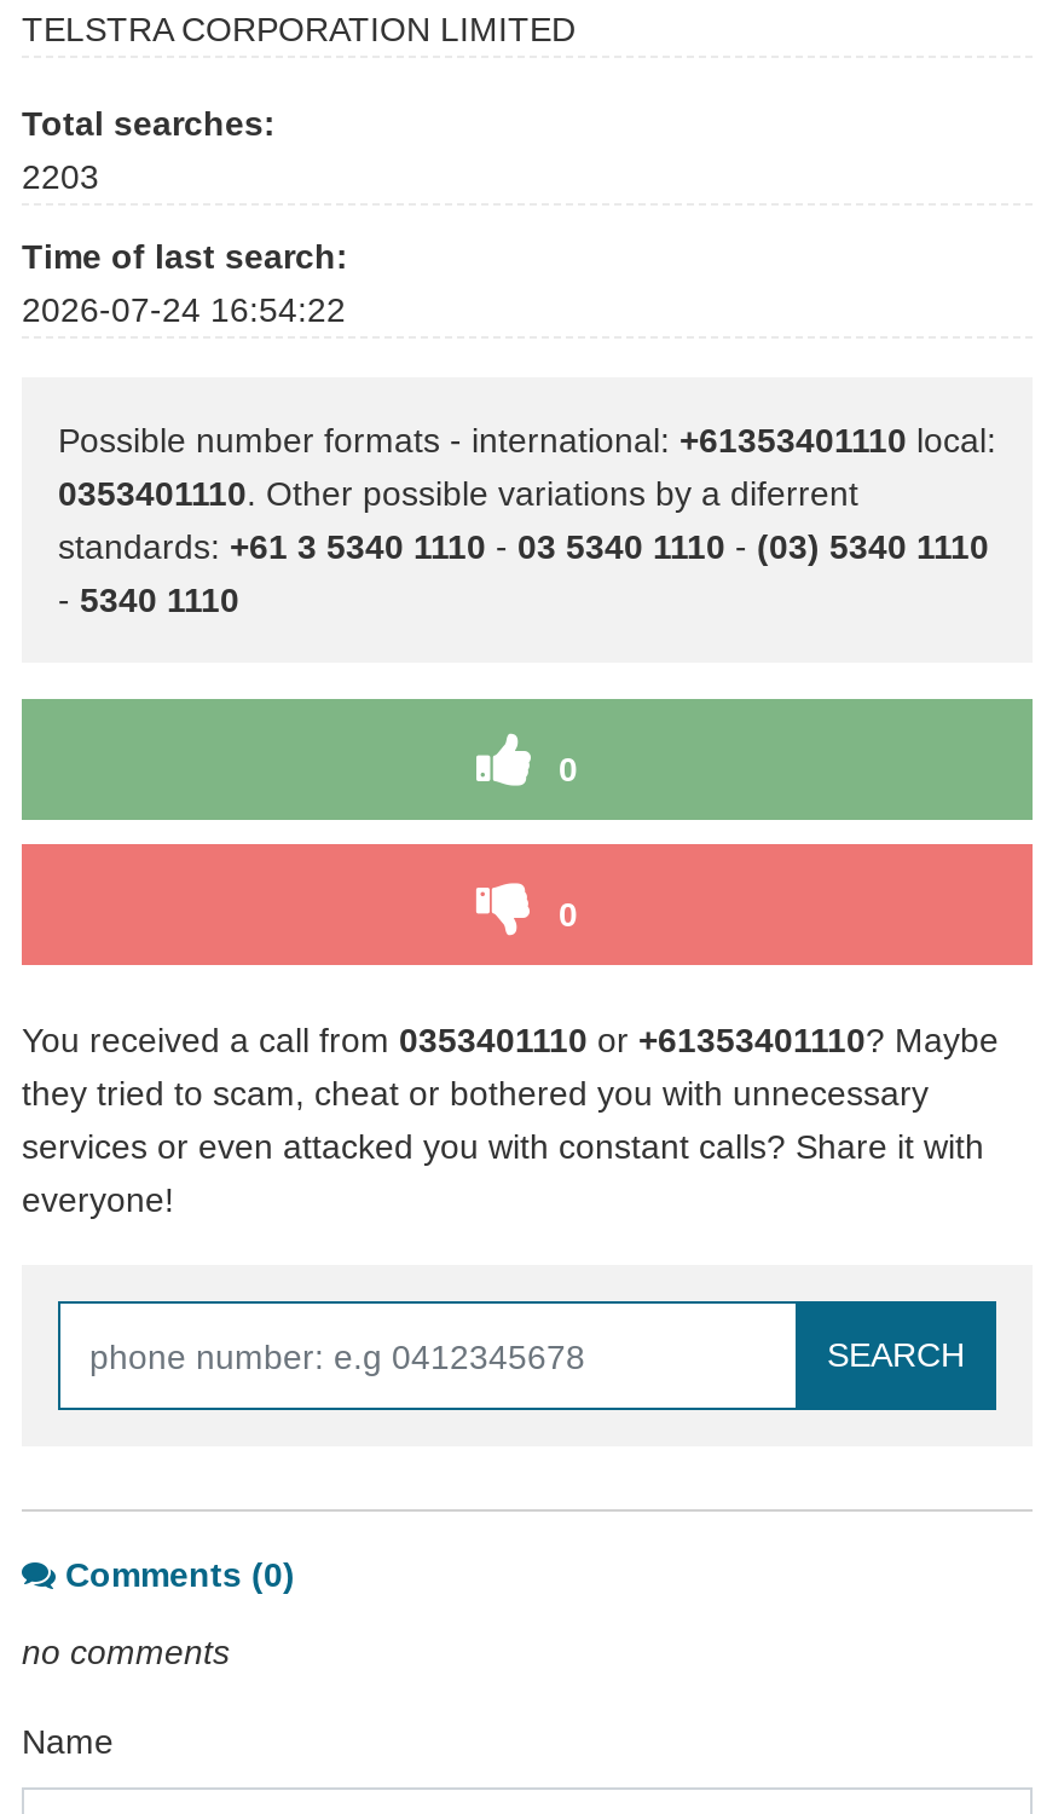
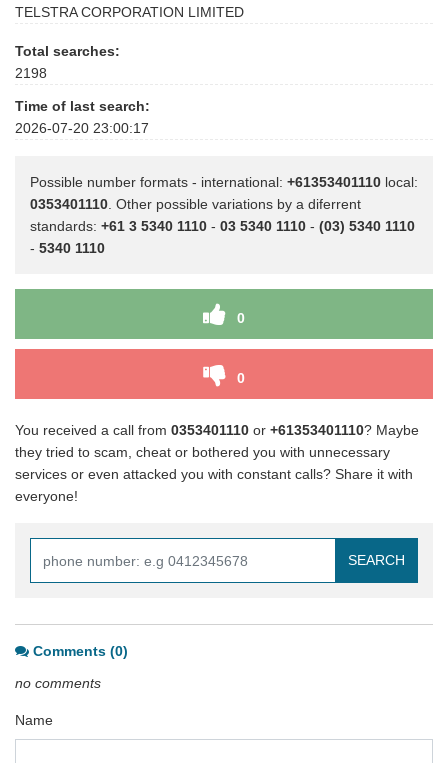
- 2203
+ 2198

- 2026-07-24 16:54:22
+ 2026-07-20 23:00:17
